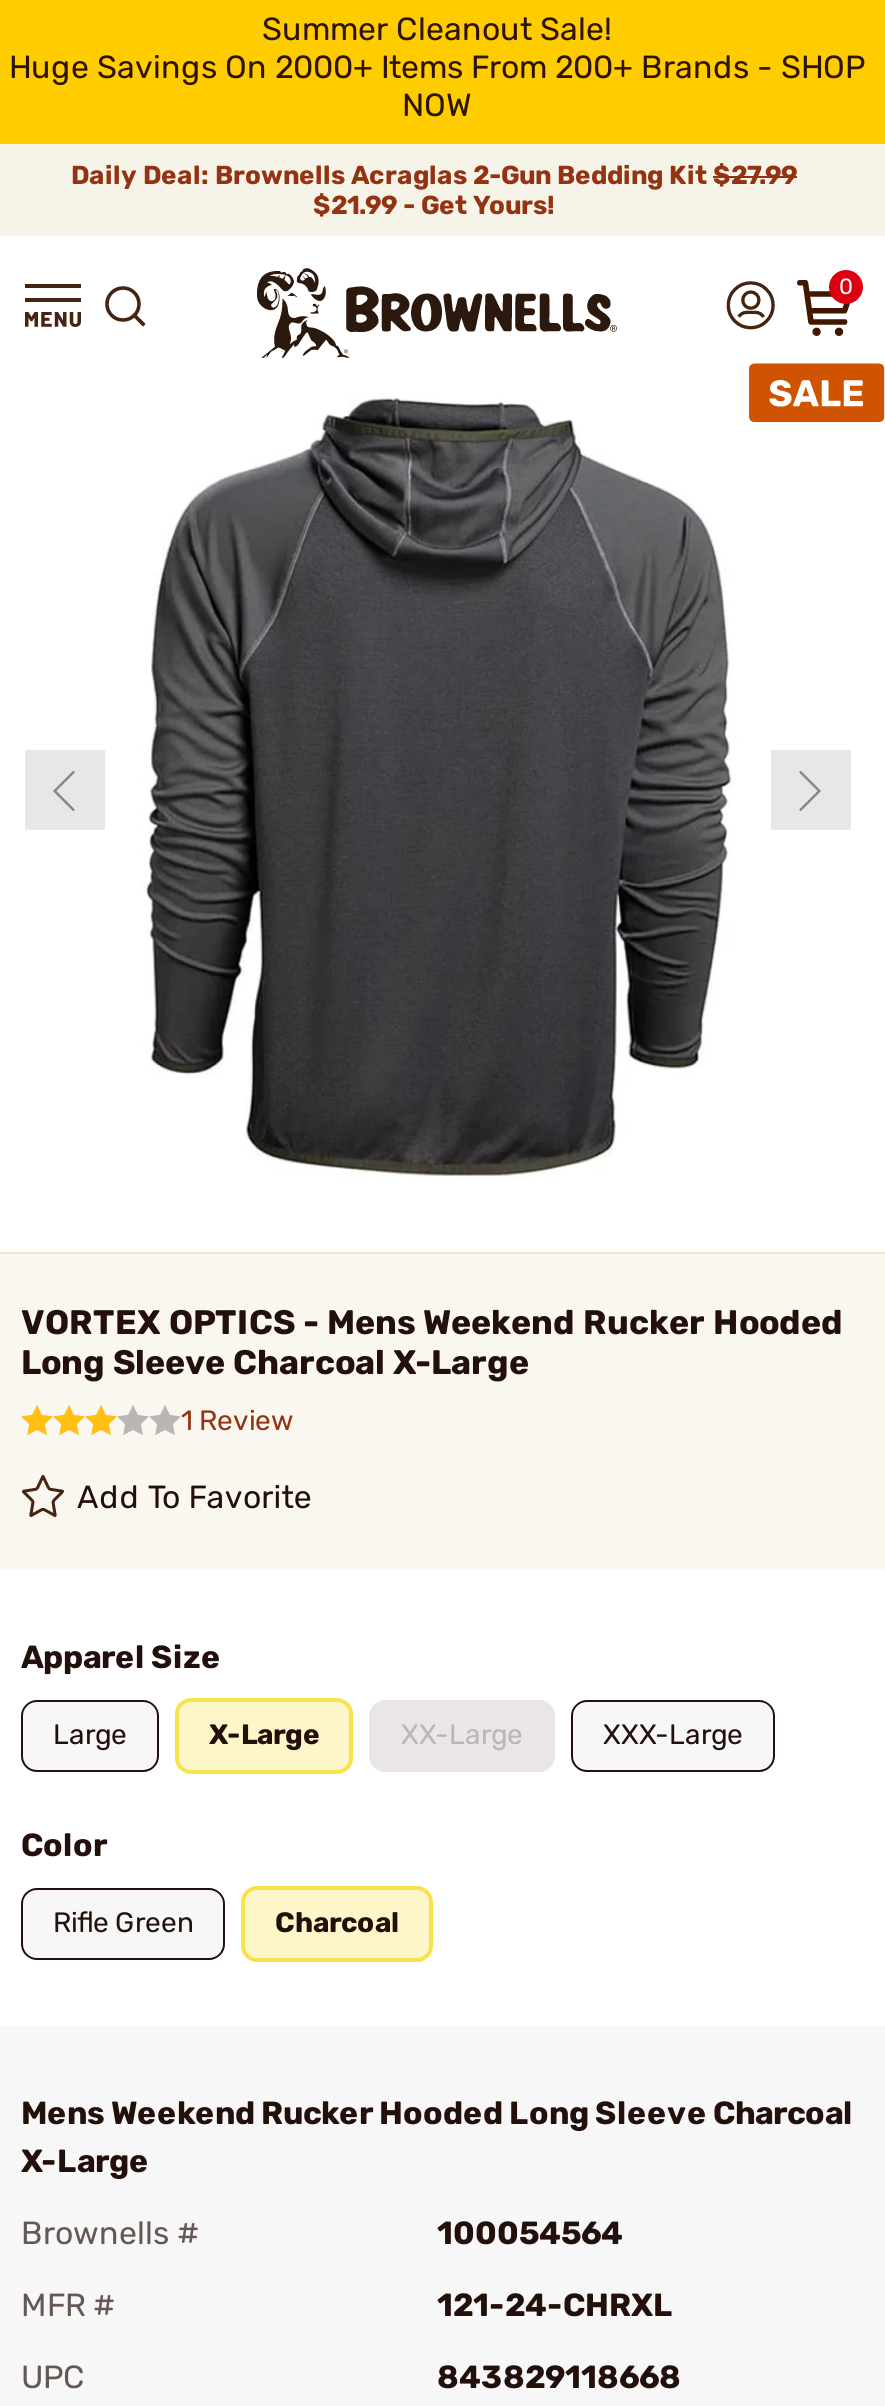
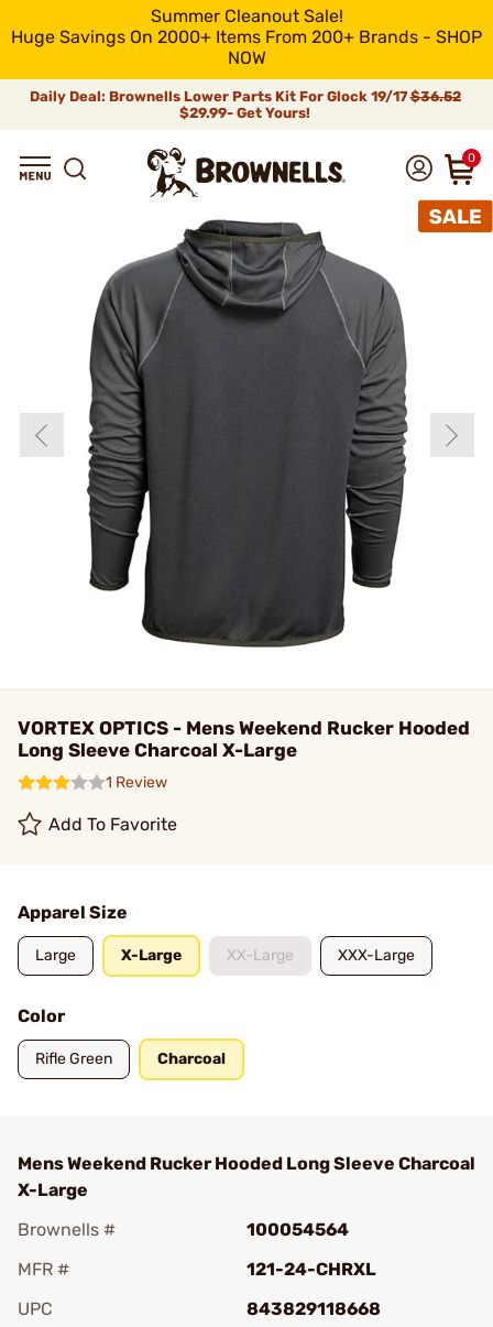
- Daily Deal: Brownells Acraglas 2-Gun Bedding Kit $27.99
- $21.99 - Get Yours!
+ Daily Deal: Brownells Lower Parts Kit For Glock 19/17 $36.52
+ $29.99- Get Yours!
